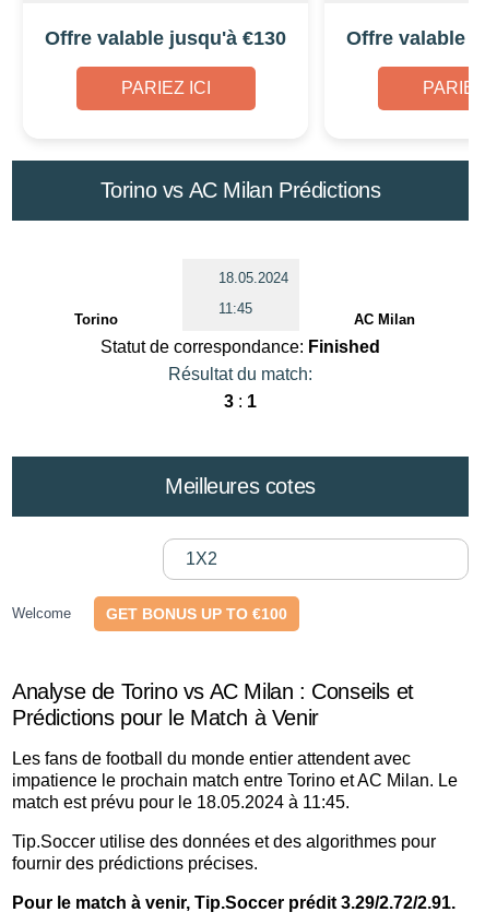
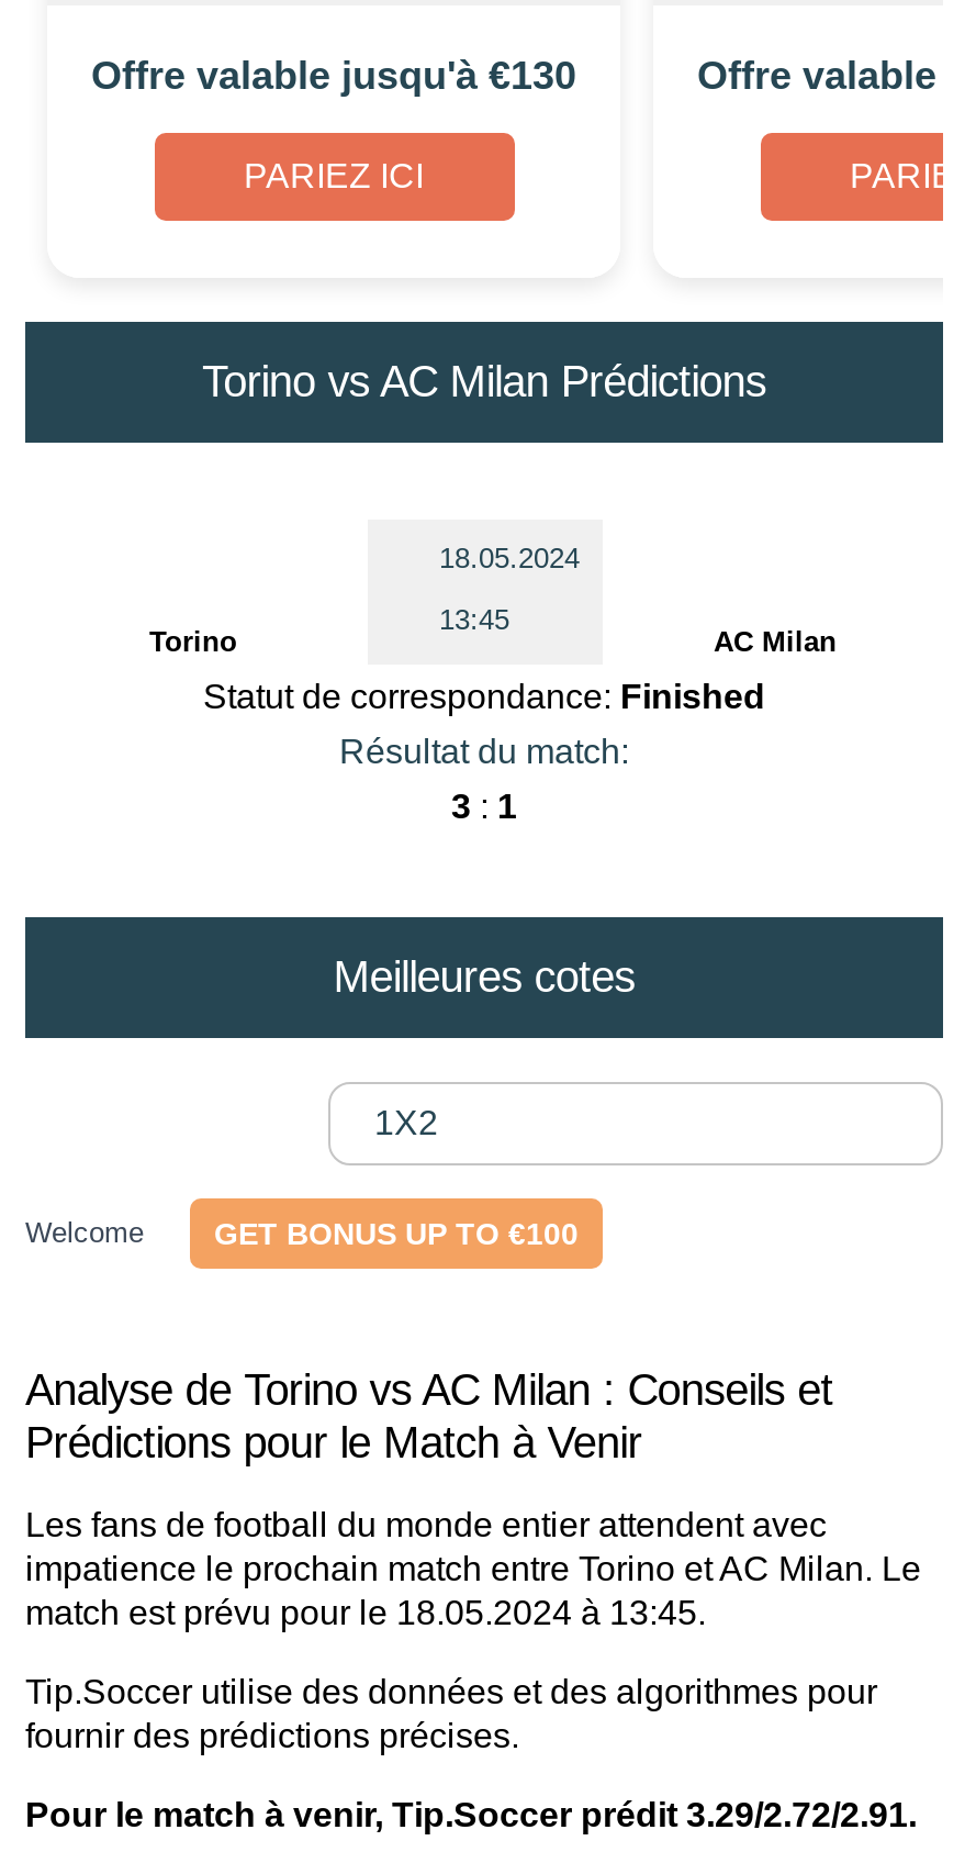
- 11:45
+ 13:45

- match est prévu pour le 18.05.2024 à 11:45.
+ match est prévu pour le 18.05.2024 à 13:45.
